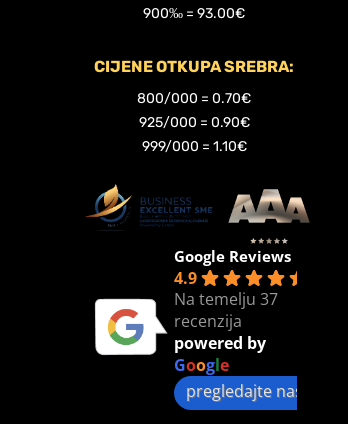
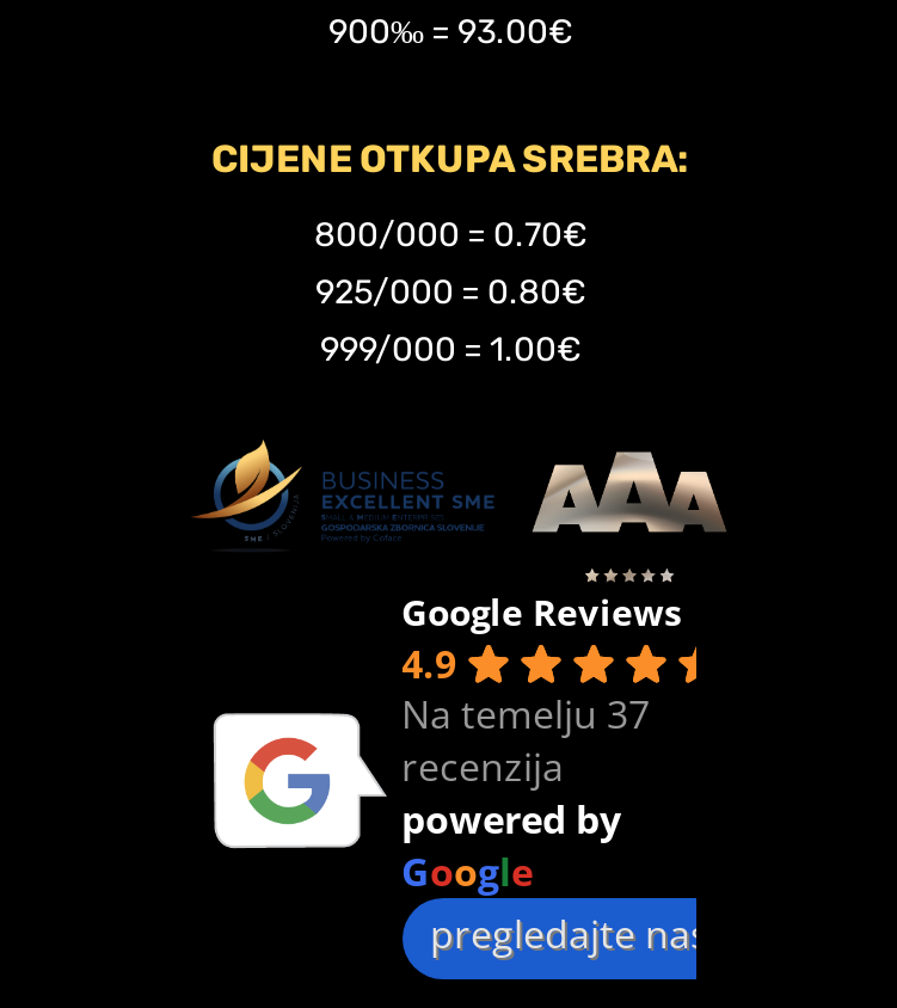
- 925/000 = 0.90€
+ 925/000 = 0.80€

- 999/000 = 1.10€
+ 999/000 = 1.00€
